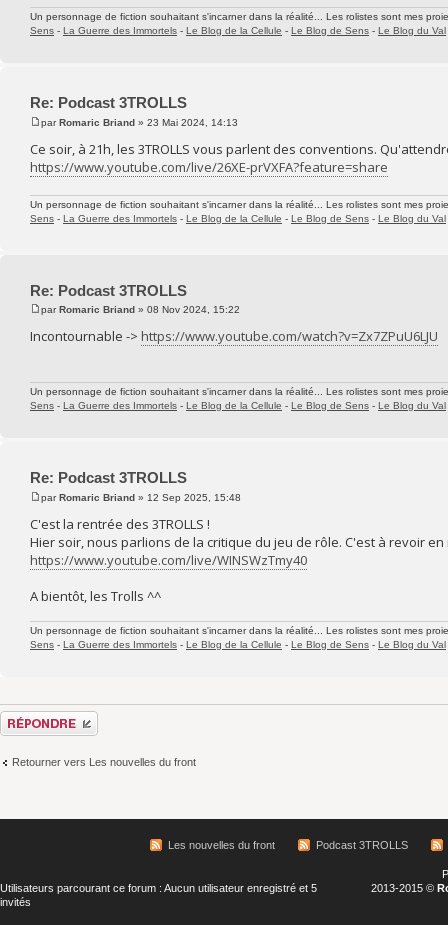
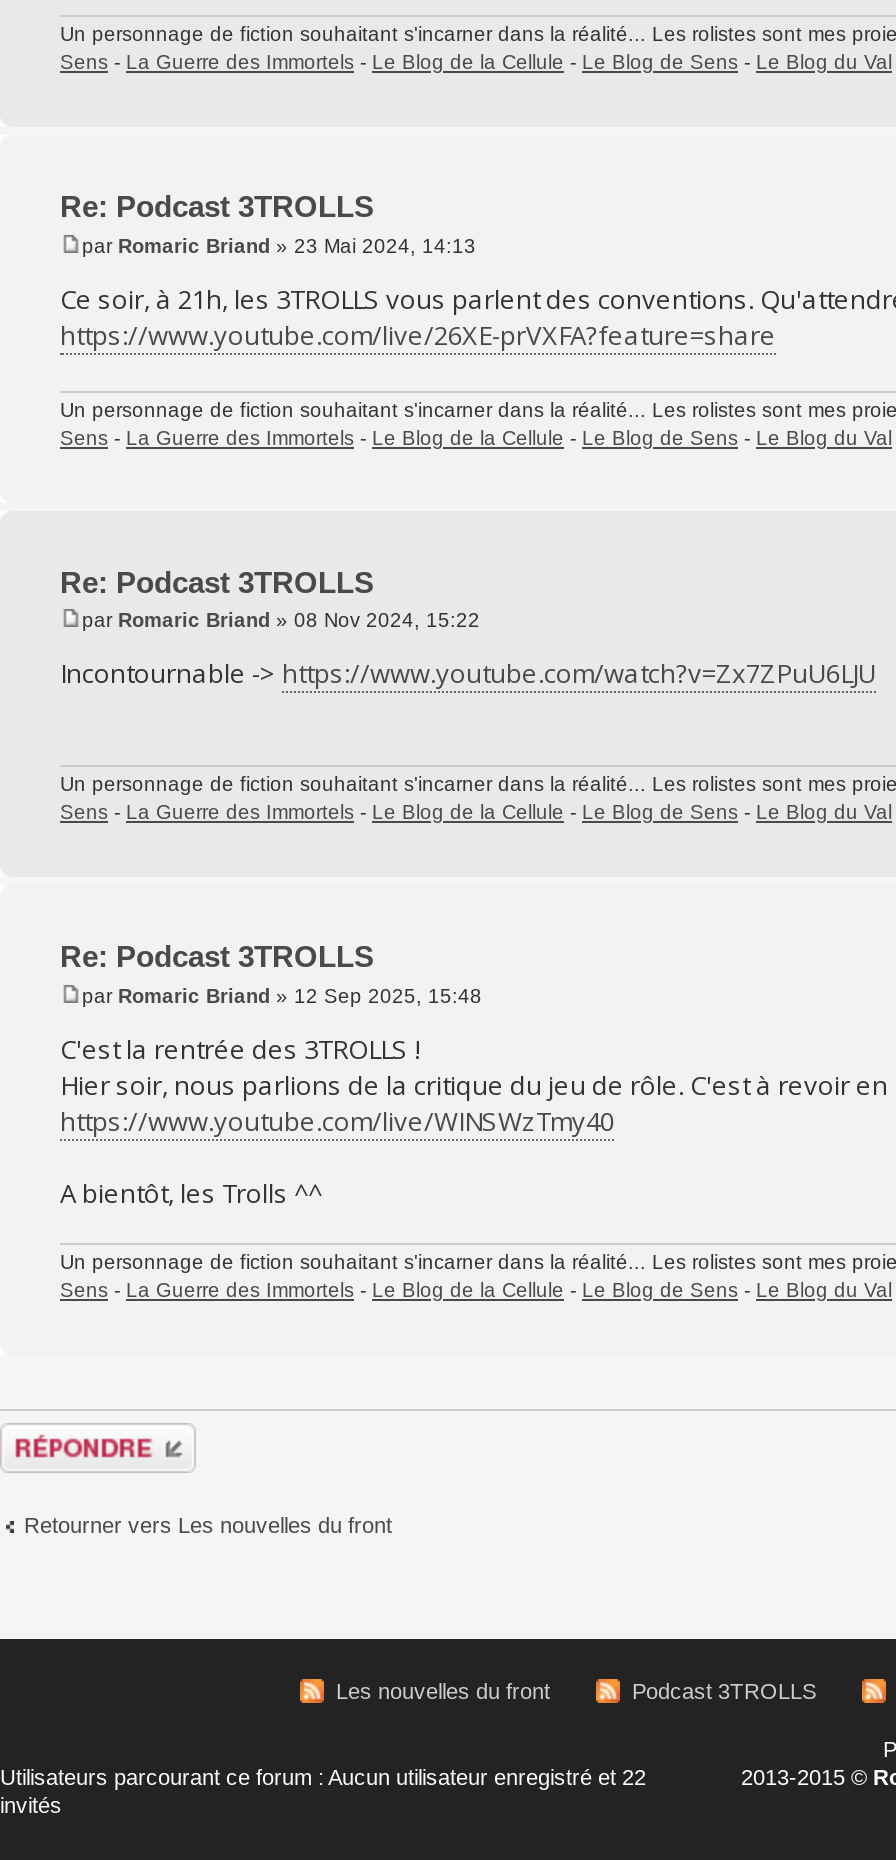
- Utilisateurs parcourant ce forum : Aucun utilisateur enregistré et 5
+ Utilisateurs parcourant ce forum : Aucun utilisateur enregistré et 22
